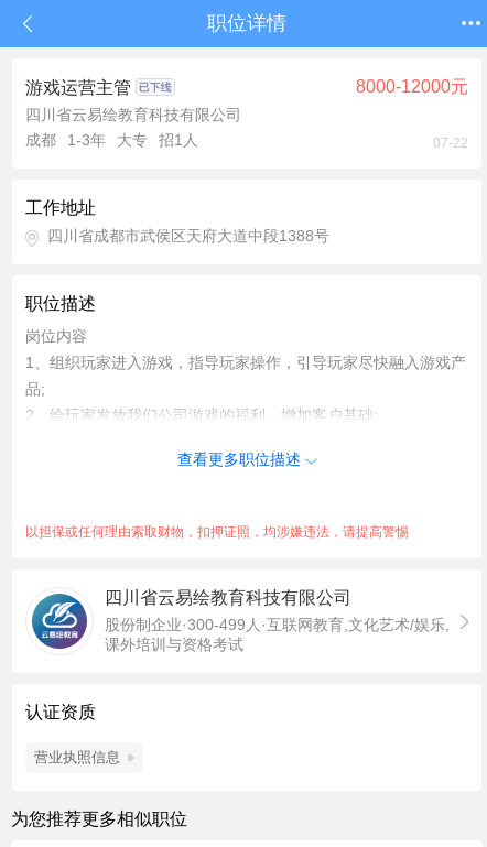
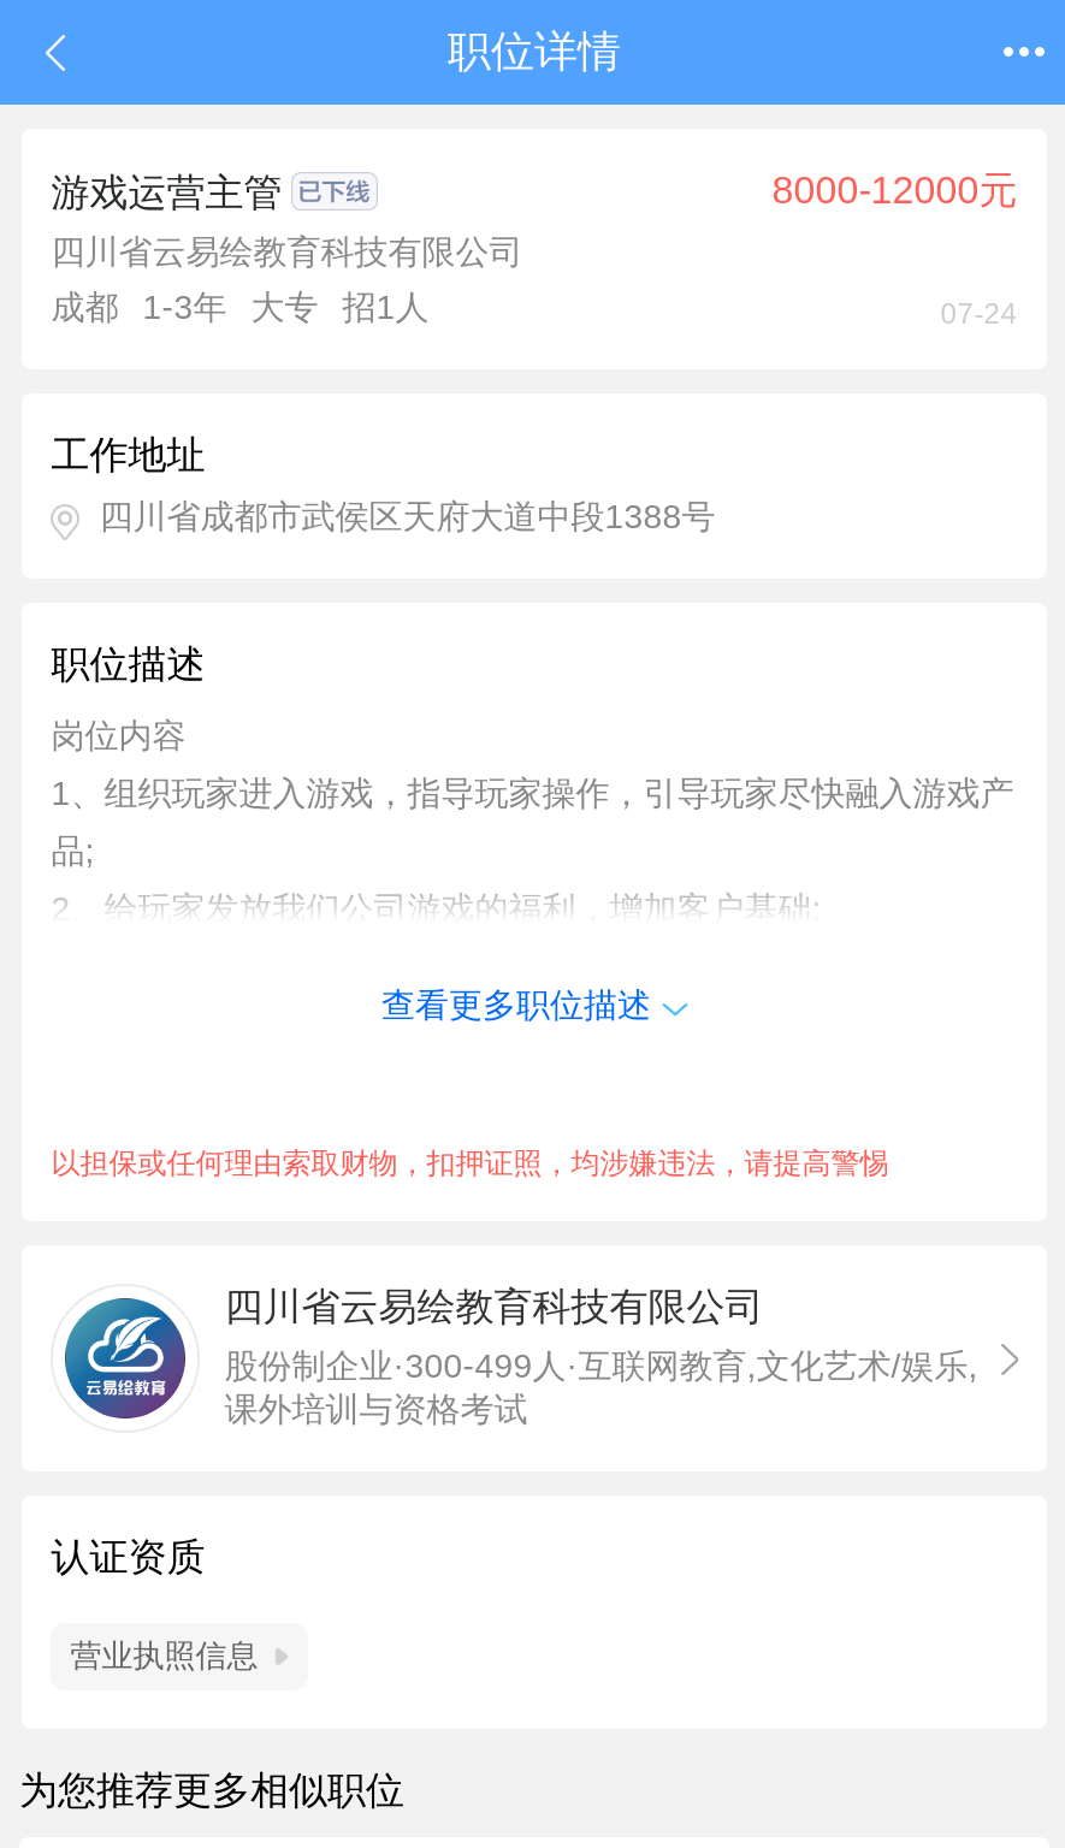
- 07-22
+ 07-24
